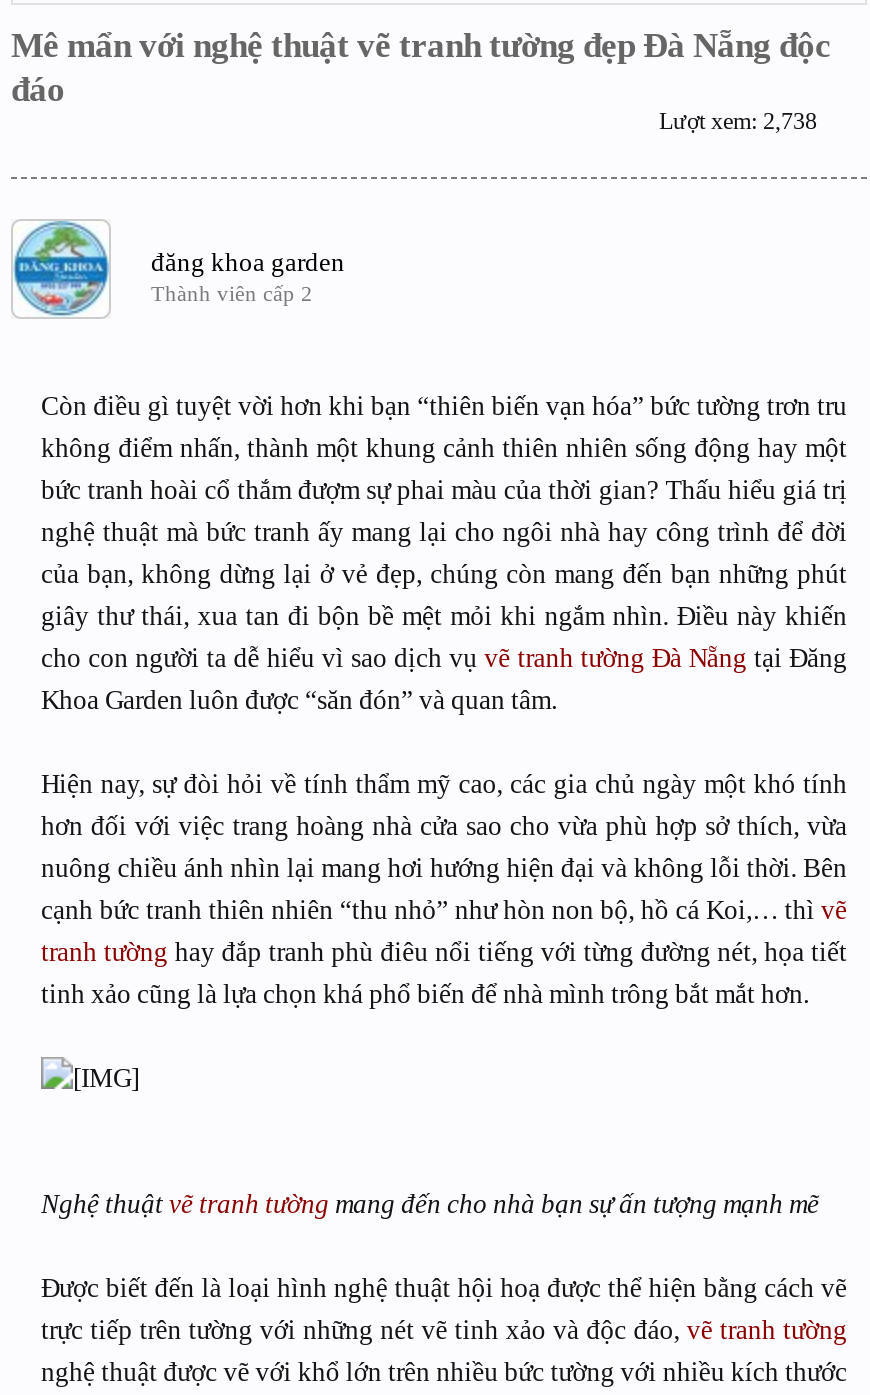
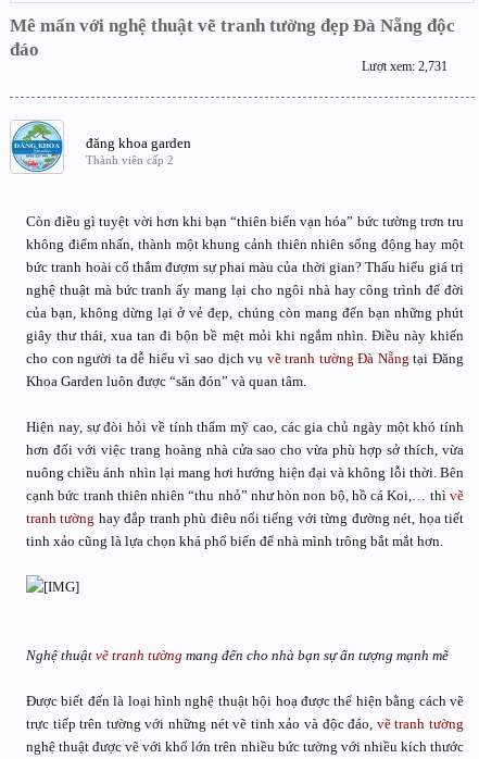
- Lượt xem: 2,738
+ Lượt xem: 2,731
